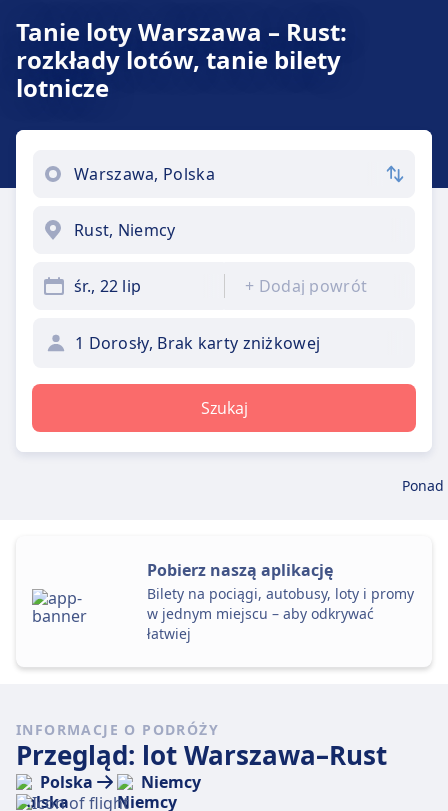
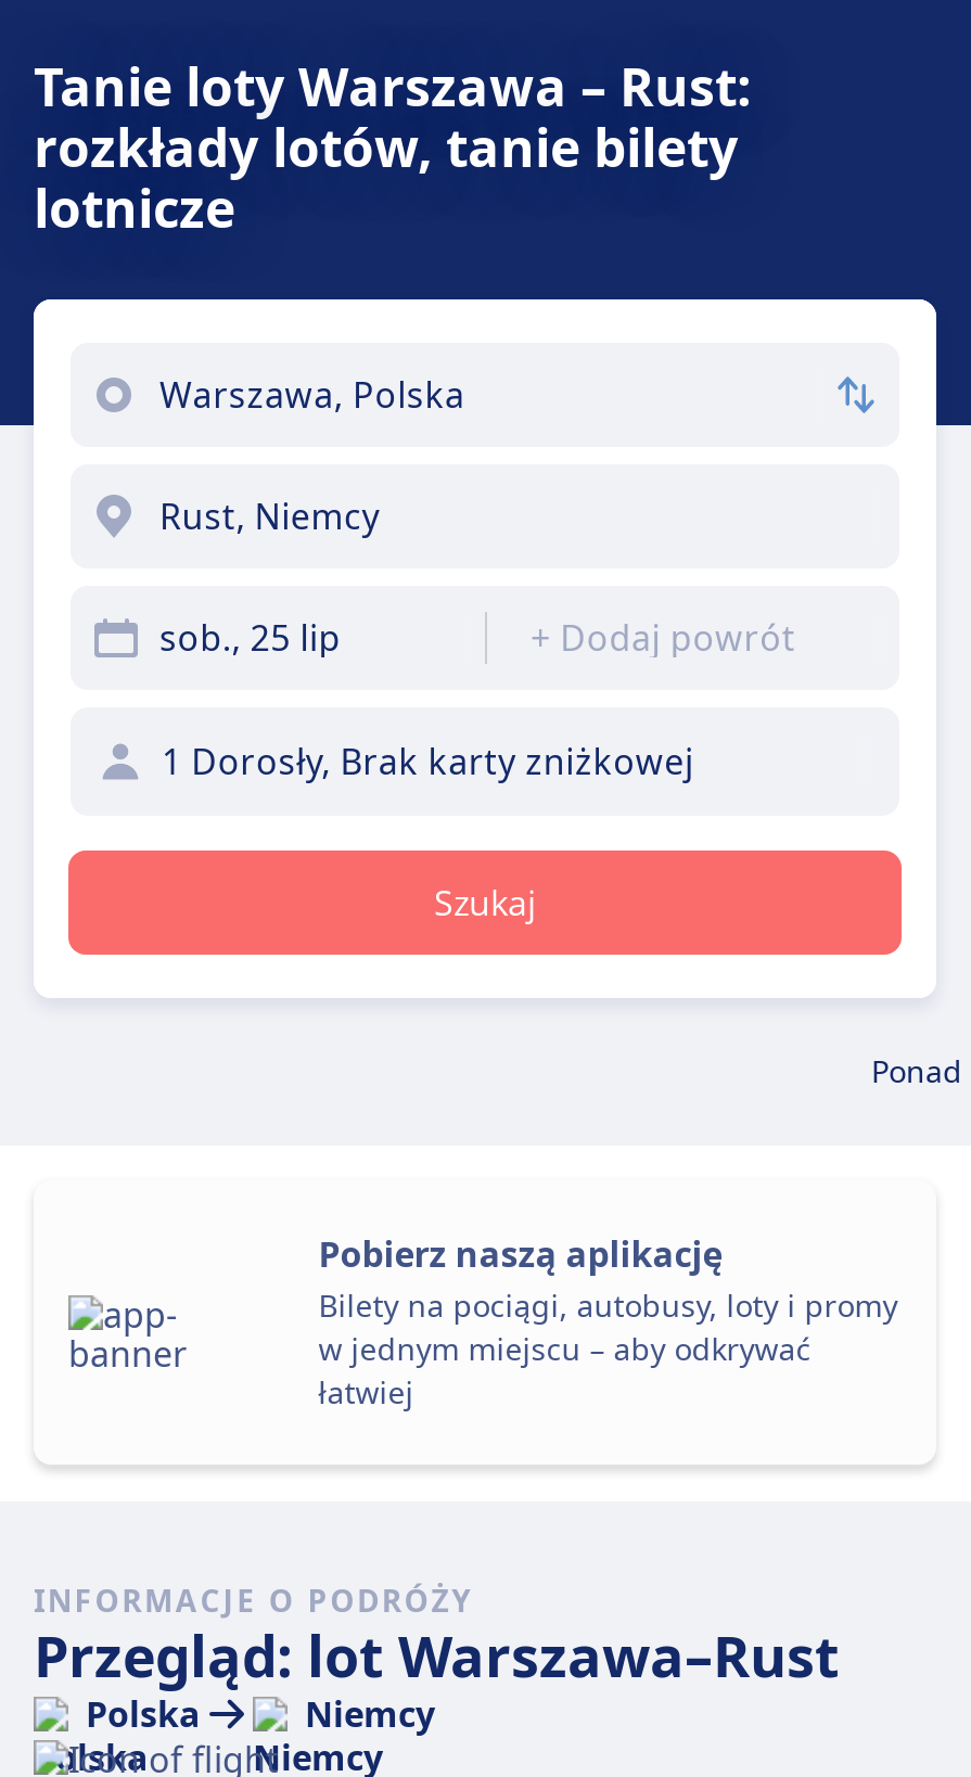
- śr., 22 lip
+ sob., 25 lip
